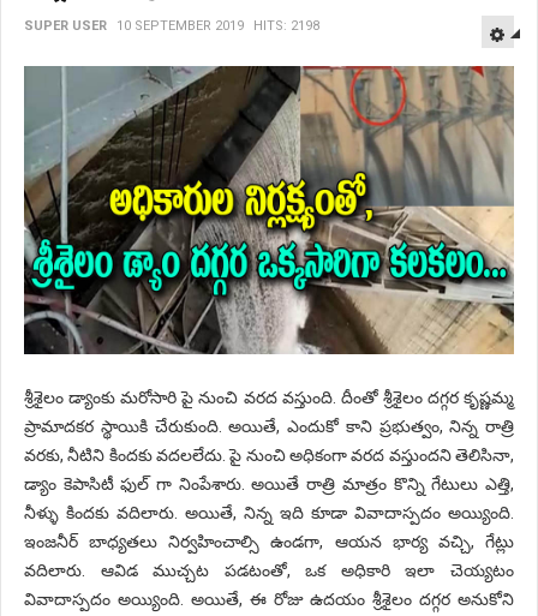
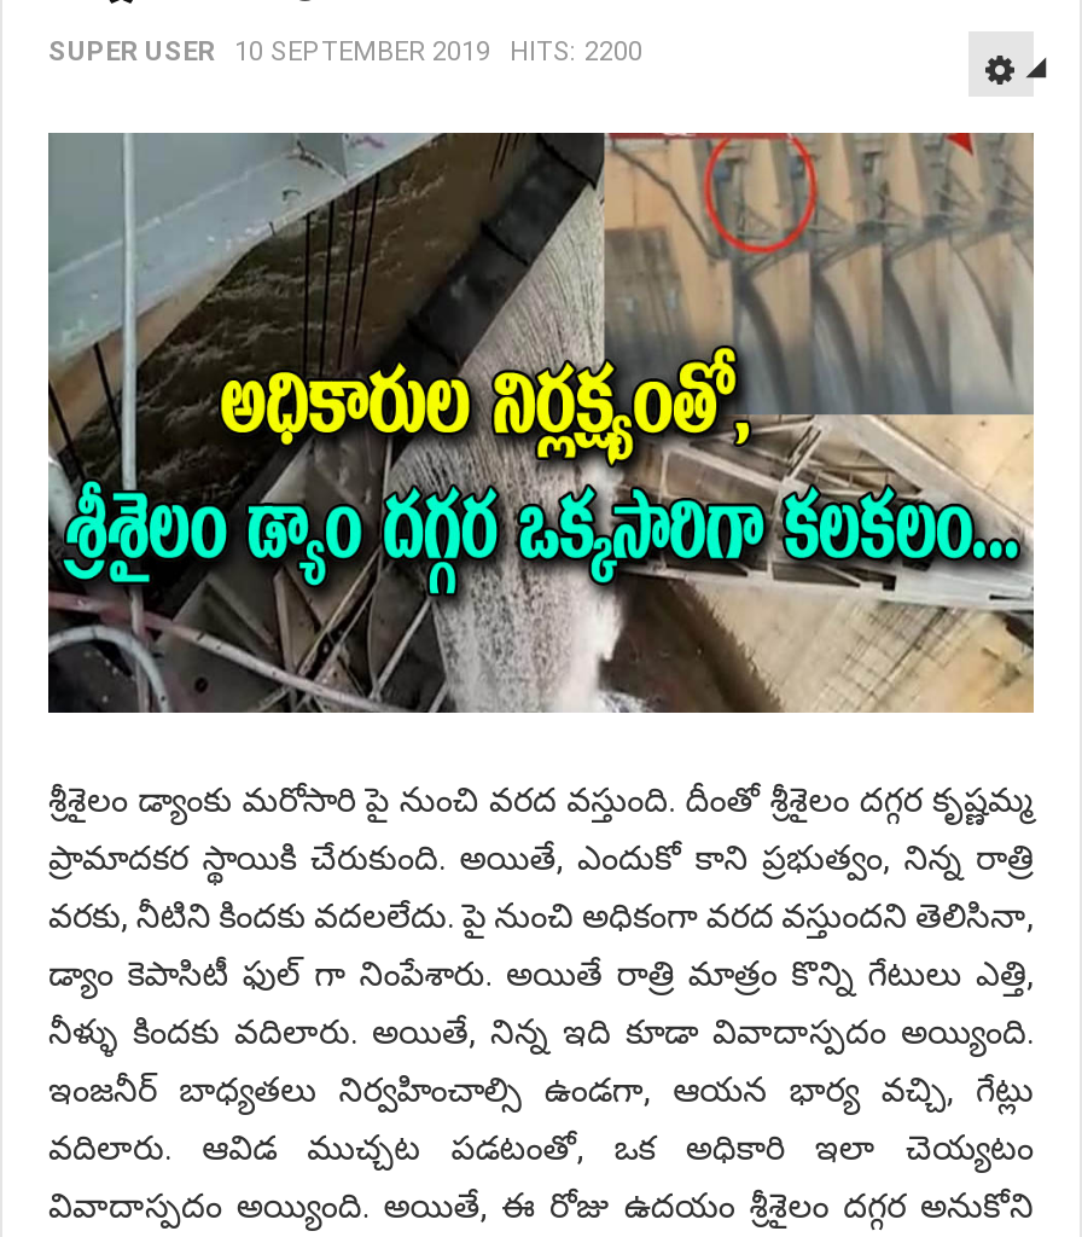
- SUPER USER 10 SEPTEMBER 2019 HITS: 2198
+ SUPER USER 10 SEPTEMBER 2019 HITS: 2200
